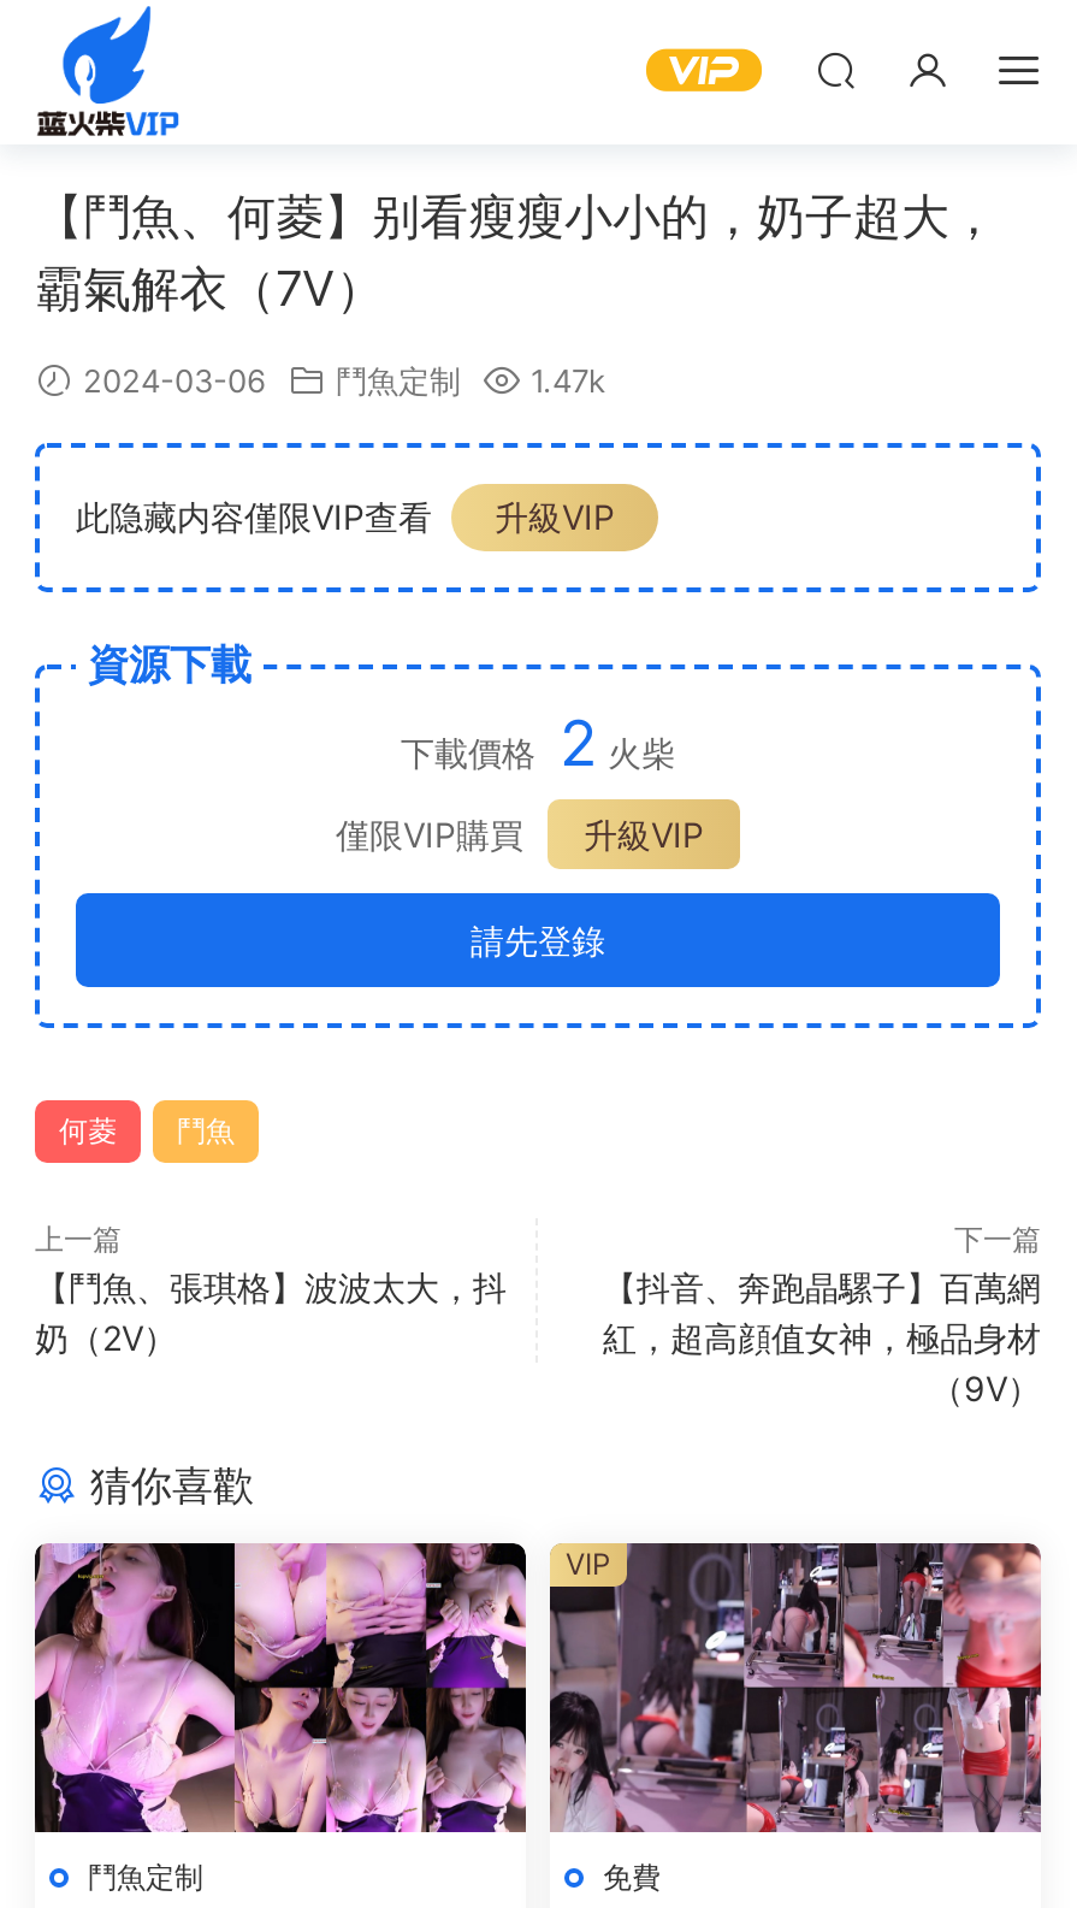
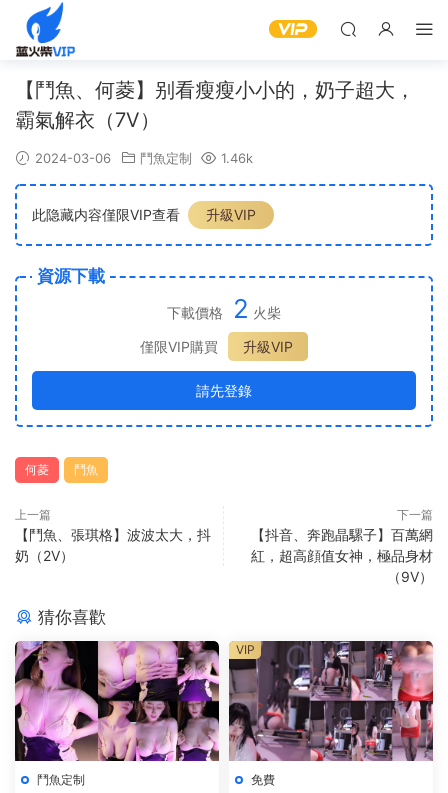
- 2024-03-06 鬥魚定制 1.47k
+ 2024-03-06 鬥魚定制 1.46k
